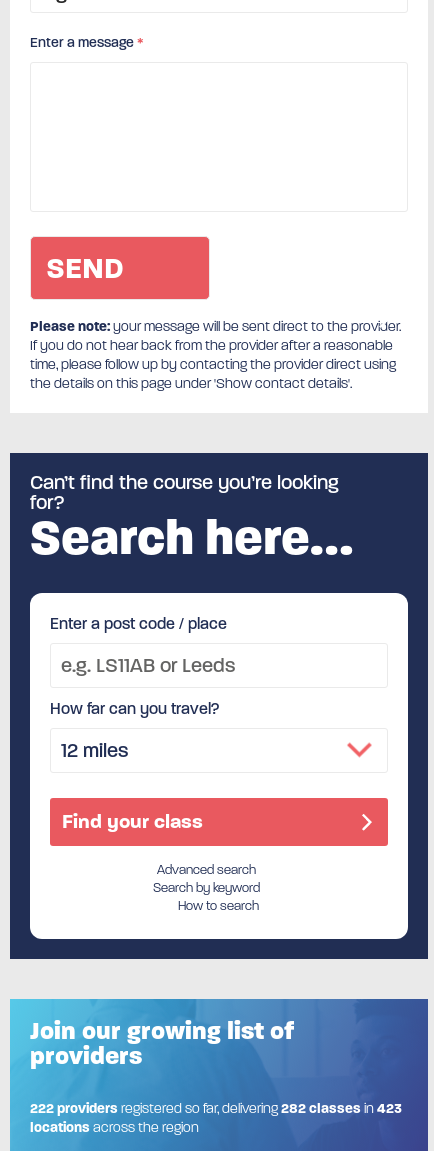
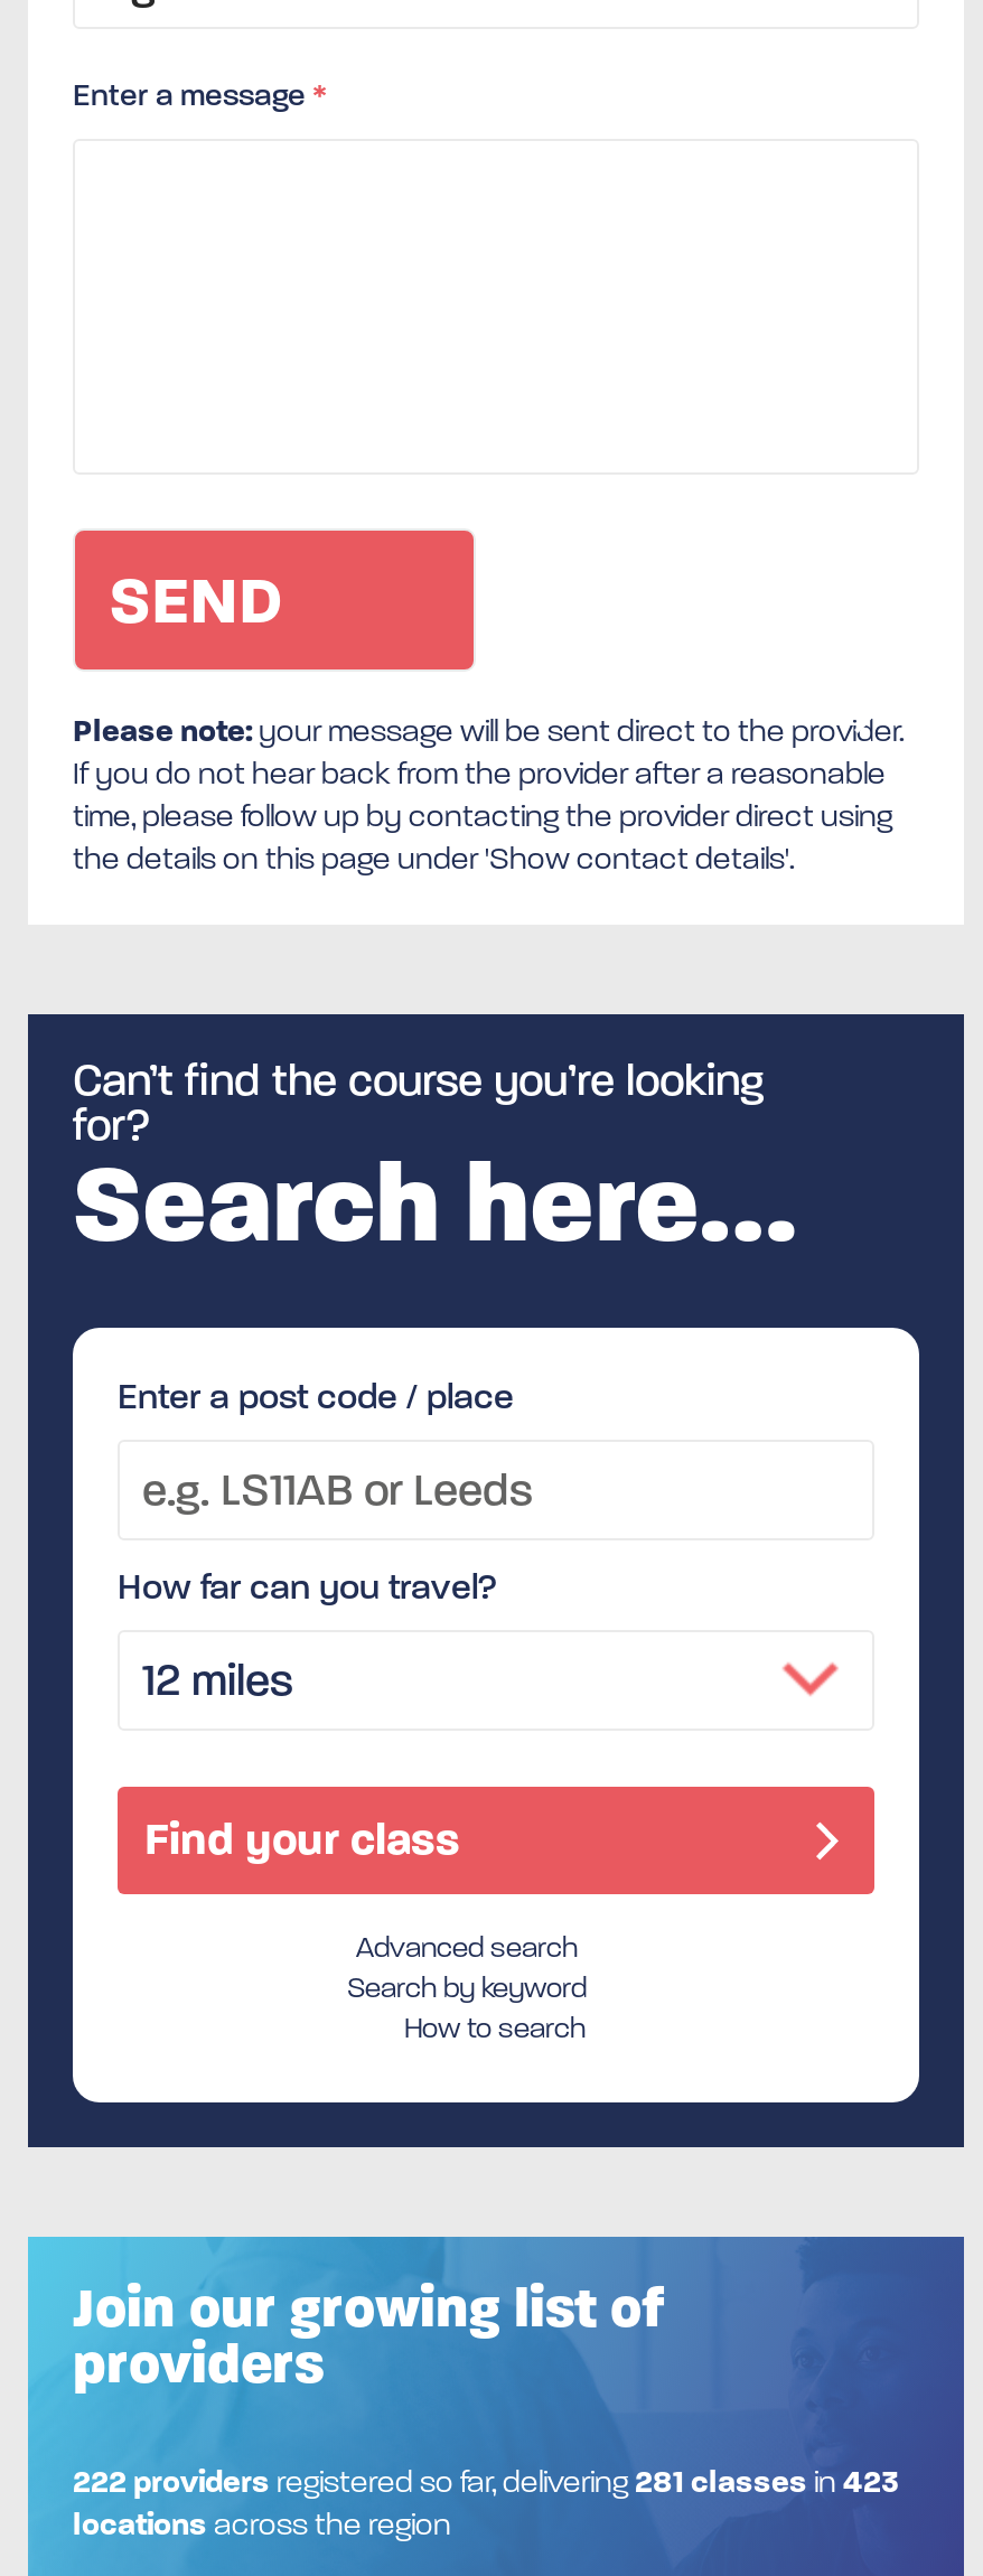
- 222 providers registered so far, delivering 282 classes in 423
+ 222 providers registered so far, delivering 281 classes in 423
